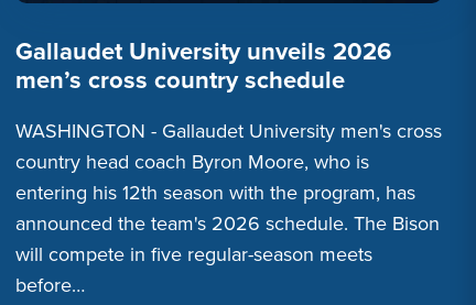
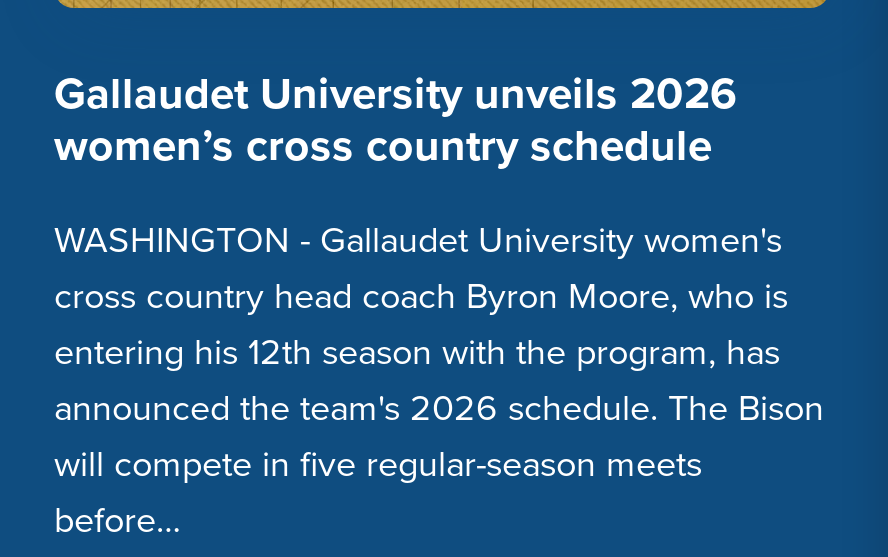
- men’s cross country schedule
+ women’s cross country schedule

- WASHINGTON - Gallaudet University men's cross
- country head coach Byron Moore, who is
+ WASHINGTON - Gallaudet University women's
+ cross country head coach Byron Moore, who is
